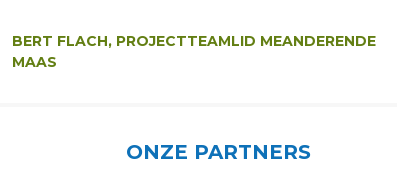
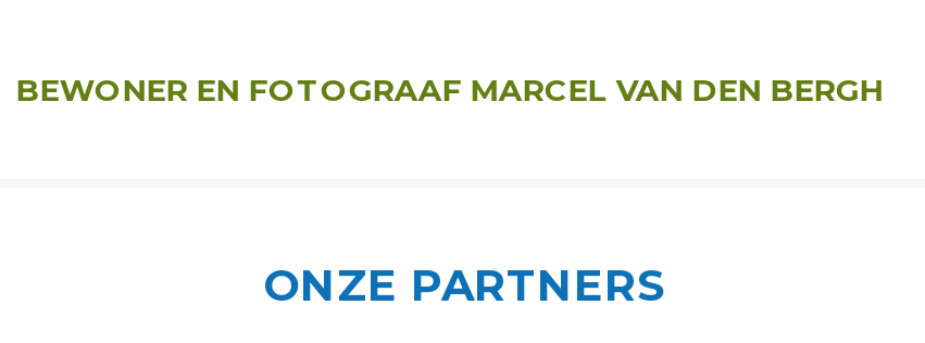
- BERT FLACH, PROJECTTEAMLID MEANDERENDE
- MAAS
+ BEWONER EN FOTOGRAAF MARCEL VAN DEN BERGH
